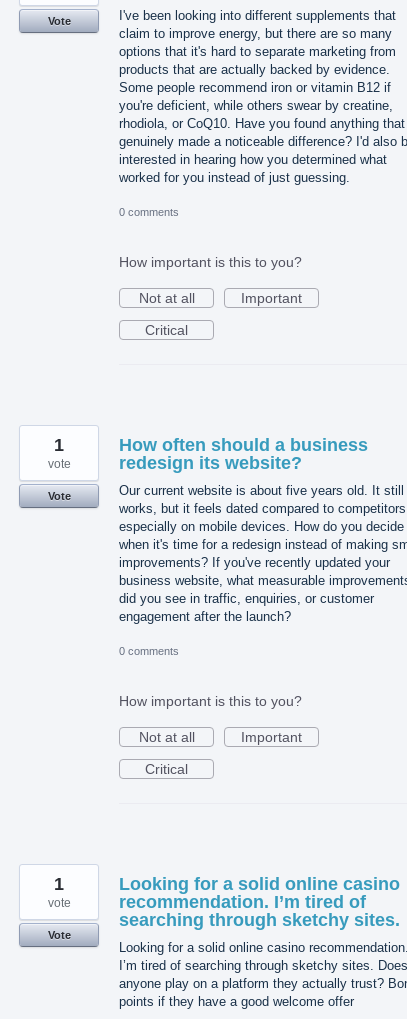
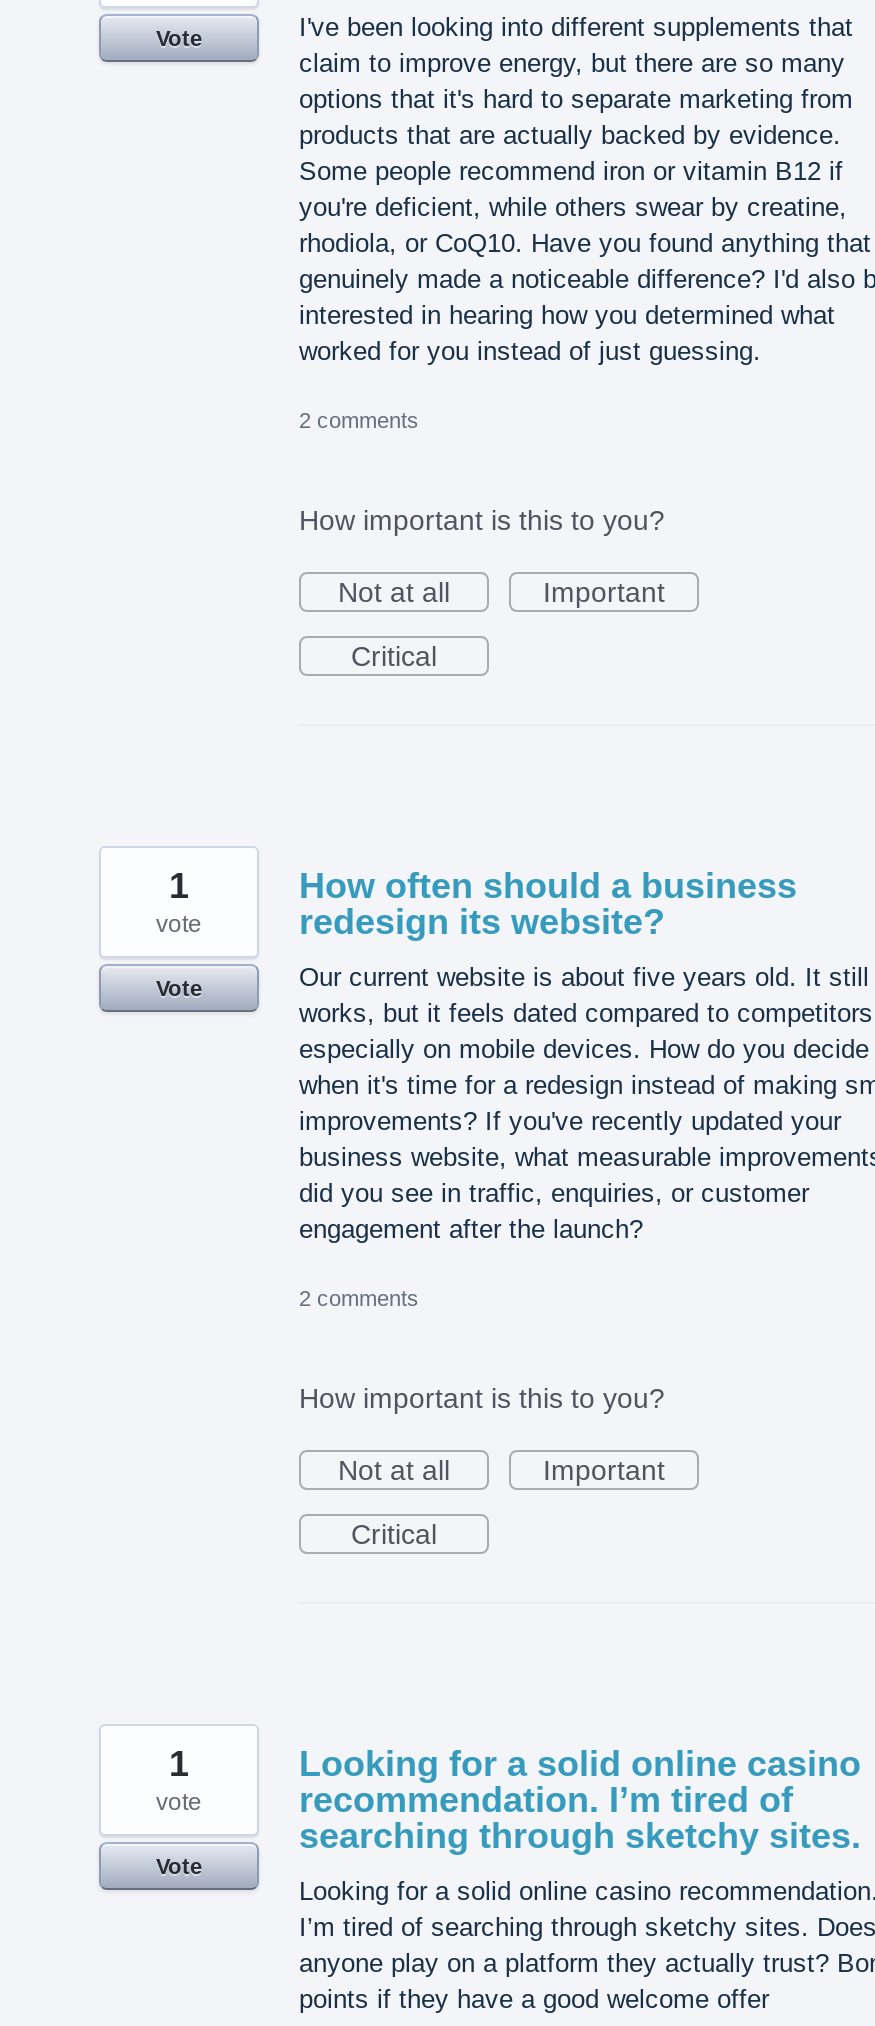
- 0 comments
+ 2 comments

- 0 comments
+ 2 comments
